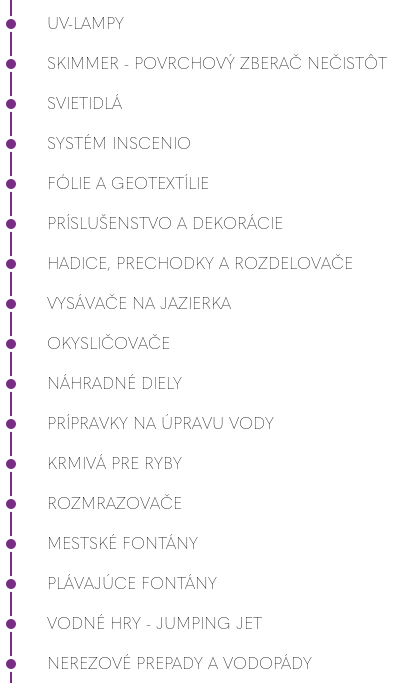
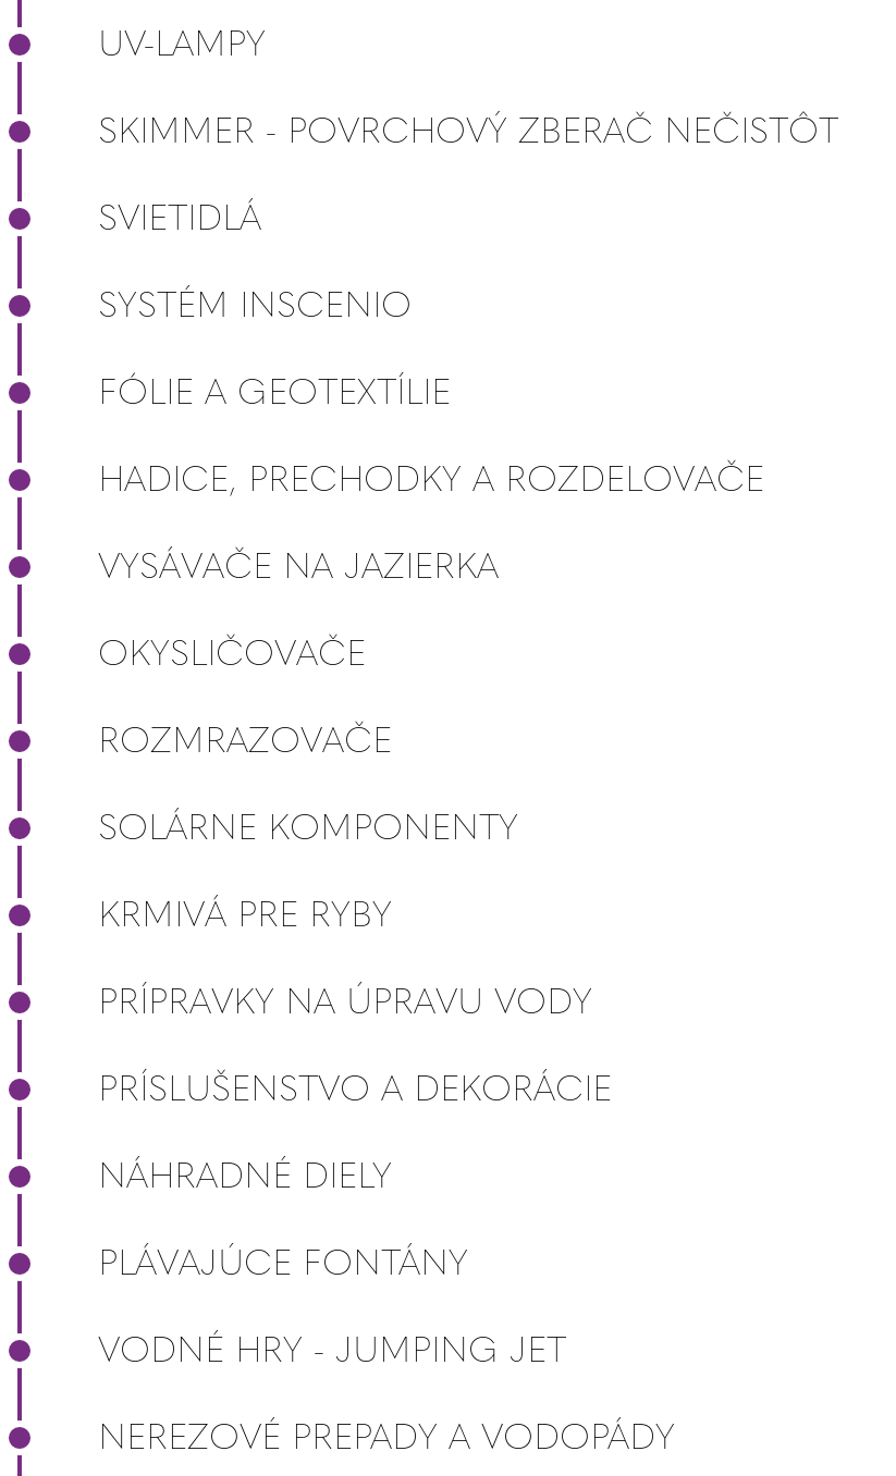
moved down: PRÍSLUŠENSTVO A DEKORÁCIE

moved up: HADICE, PRECHODKY A ROZDELOVAČE | VYSÁVAČE NA JAZIERKA | OKYSLIČOVAČE

+ SOLÁRNE KOMPONENTY

moved down: NÁHRADNÉ DIELY

moved up: PRÍPRAVKY NA ÚPRAVU VODY | KRMIVÁ PRE RYBY | ROZMRAZOVAČE

- MESTSKÉ FONTÁNY
